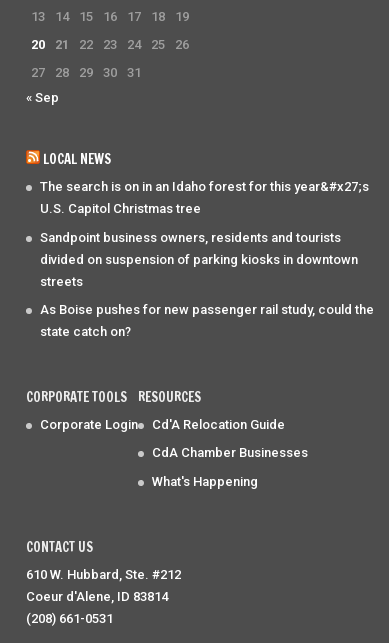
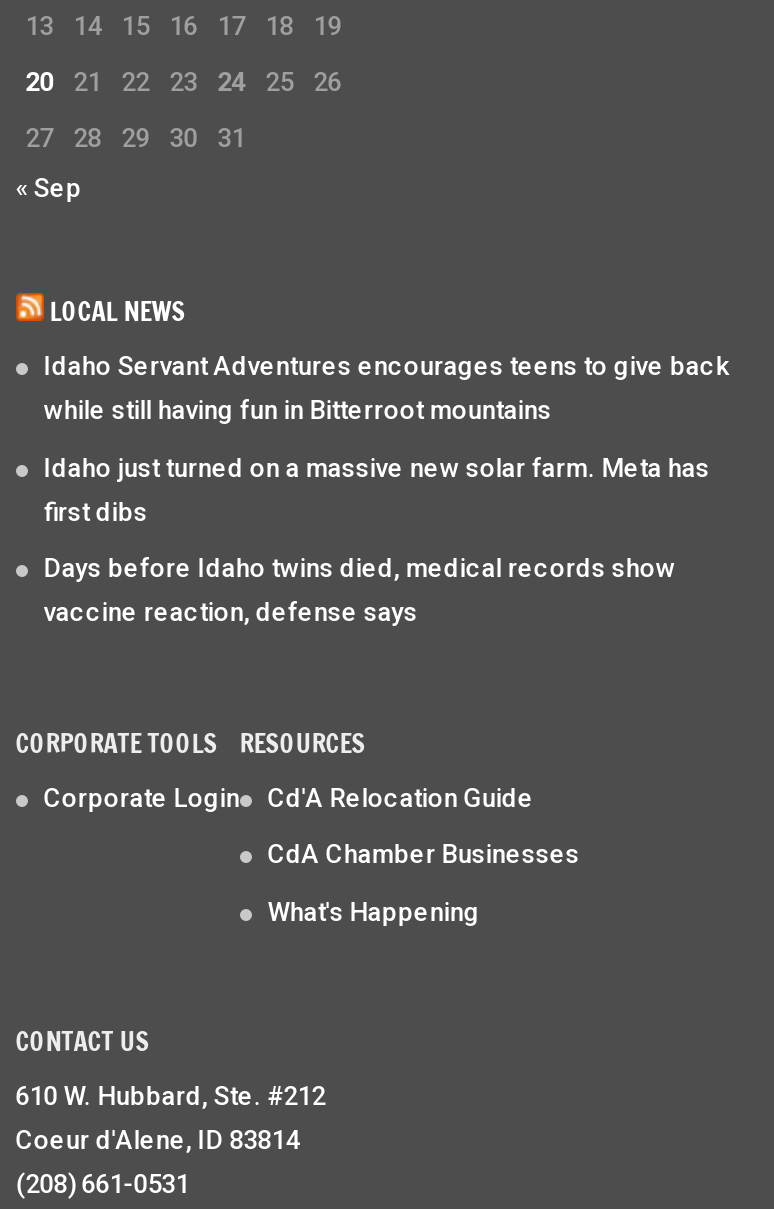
- The search is on in an Idaho forest for this year&#x27;s
- U.S. Capitol Christmas tree
- Sandpoint business owners, residents and tourists
- divided on suspension of parking kiosks in downtown
- streets
- As Boise pushes for new passenger rail study, could the
- state catch on?
+ Idaho Servant Adventures encourages teens to give back
+ while still having fun in Bitterroot mountains
+ Idaho just turned on a massive new solar farm. Meta has
+ first dibs
+ Days before Idaho twins died, medical records show
+ vaccine reaction, defense says
